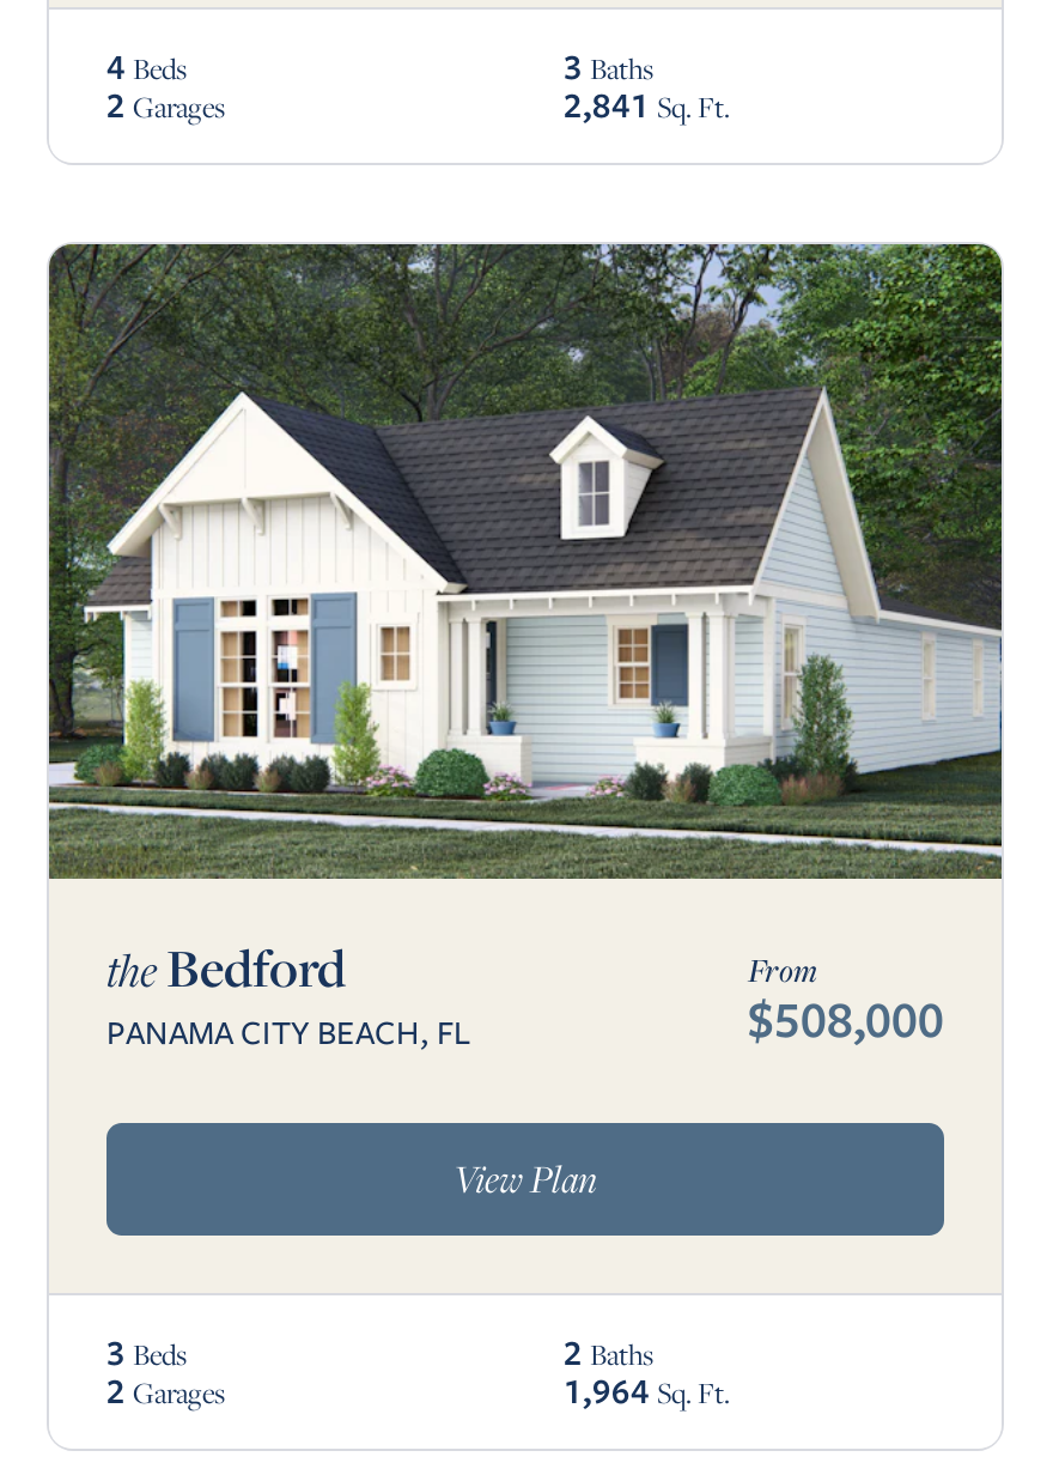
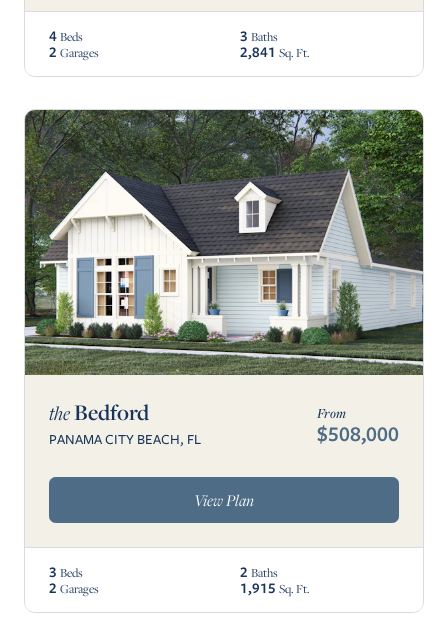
- 1,964Sq. Ft.
+ 1,915Sq. Ft.
